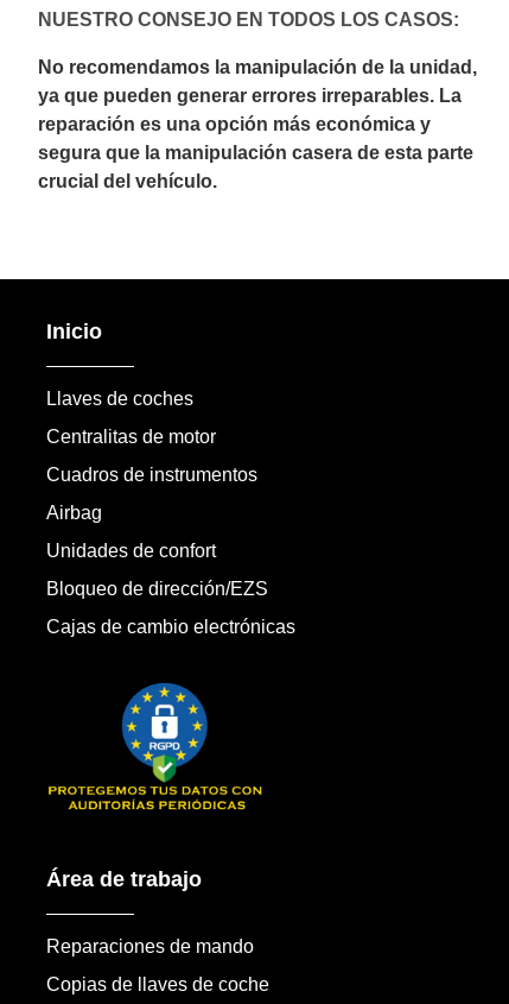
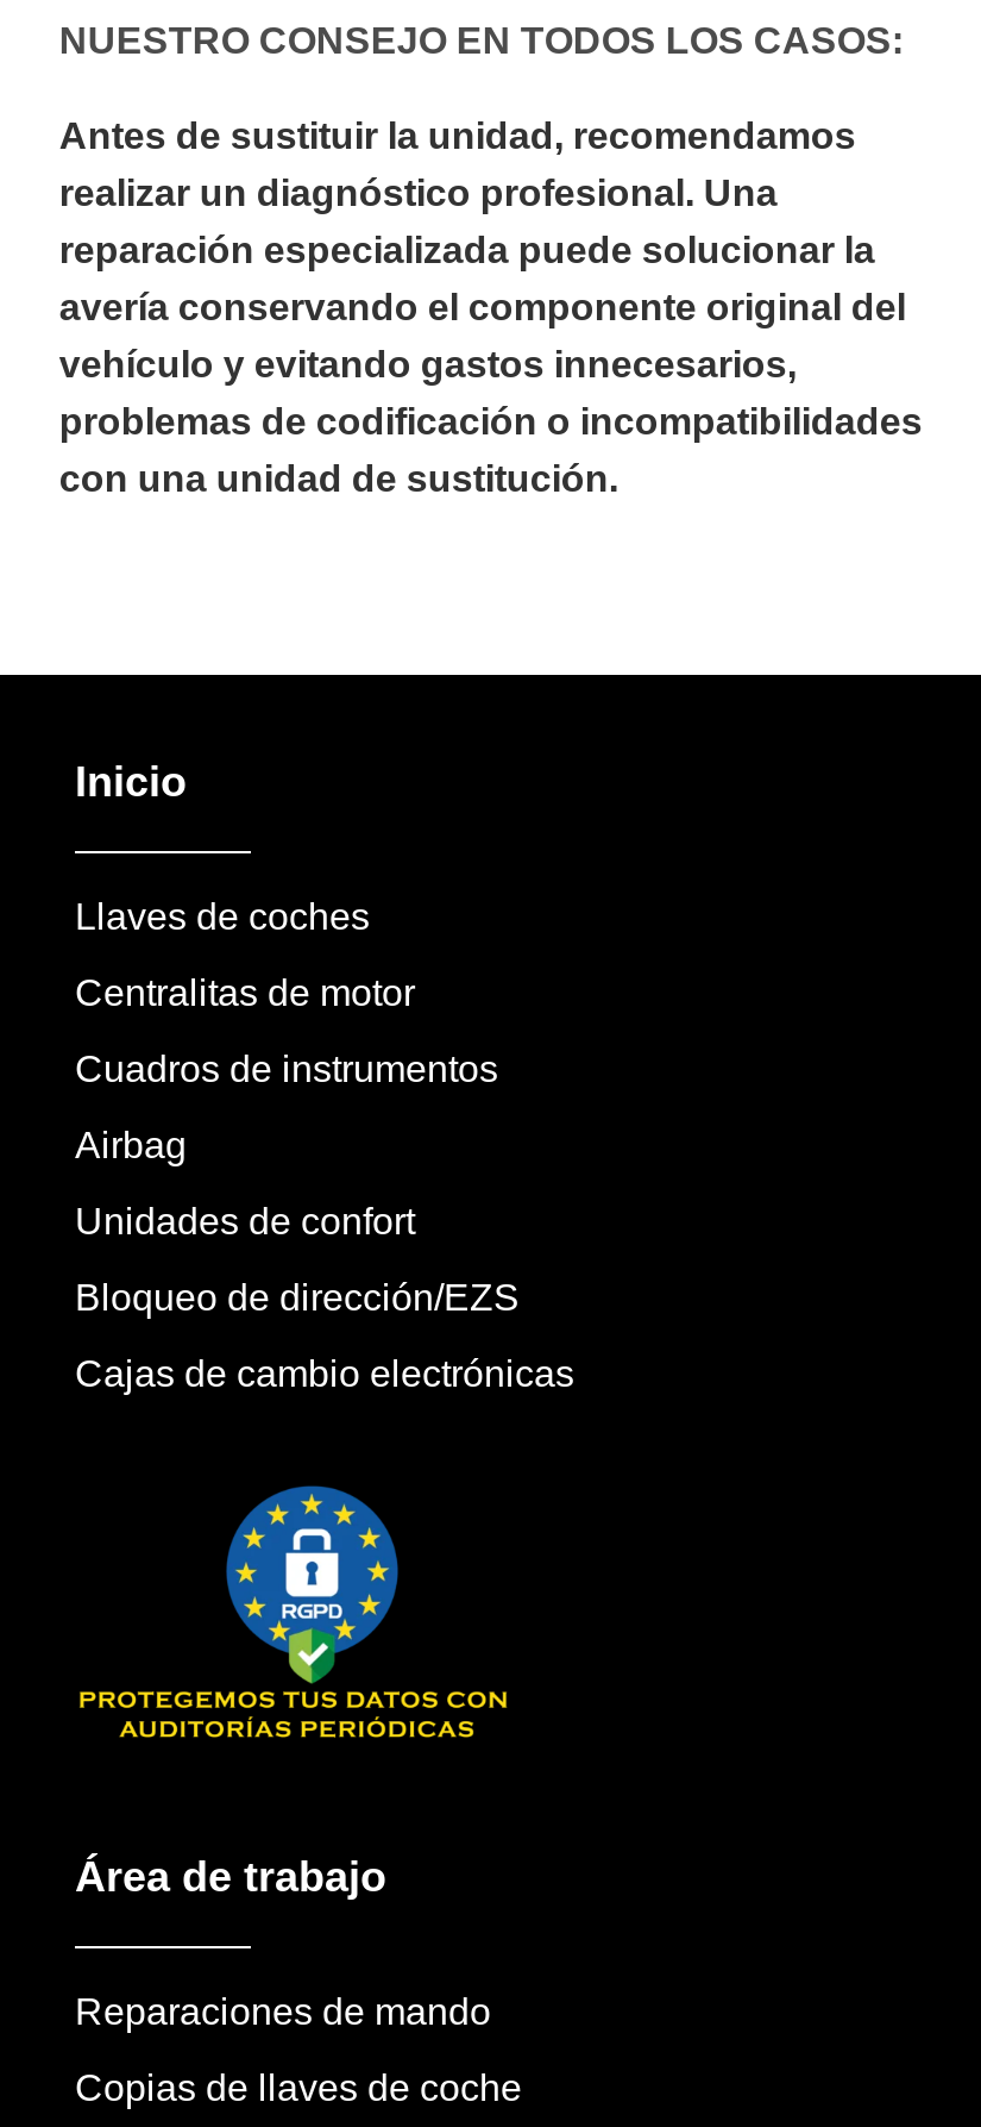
- No recomendamos la manipulación de la unidad,
- ya que pueden generar errores irreparables. La
- reparación es una opción más económica y
- segura que la manipulación casera de esta parte
- crucial del vehículo.
+ Antes de sustituir la unidad, recomendamos
+ realizar un diagnóstico profesional. Una
+ reparación especializada puede solucionar la
+ avería conservando el componente original del
+ vehículo y evitando gastos innecesarios,
+ problemas de codificación o incompatibilidades
+ con una unidad de sustitución.
